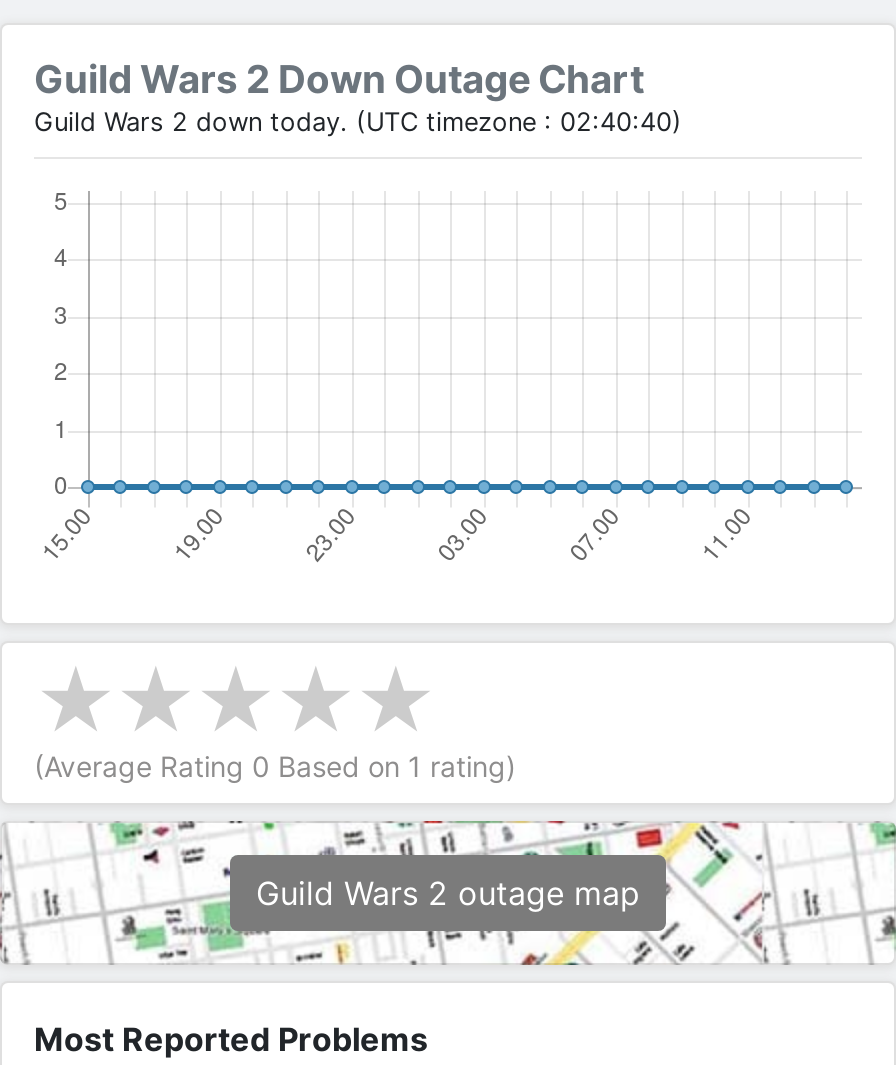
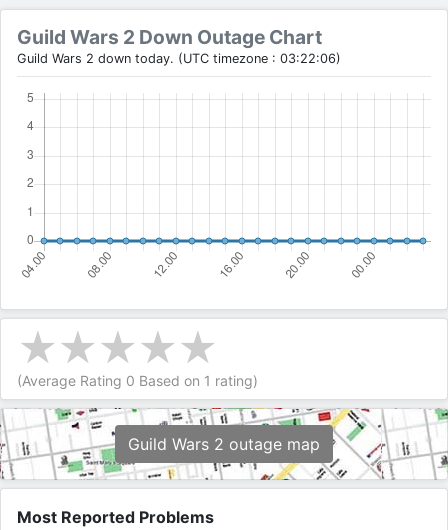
- Guild Wars 2 down today. (UTC timezone : 02:40:40)
+ Guild Wars 2 down today. (UTC timezone : 03:22:06)
